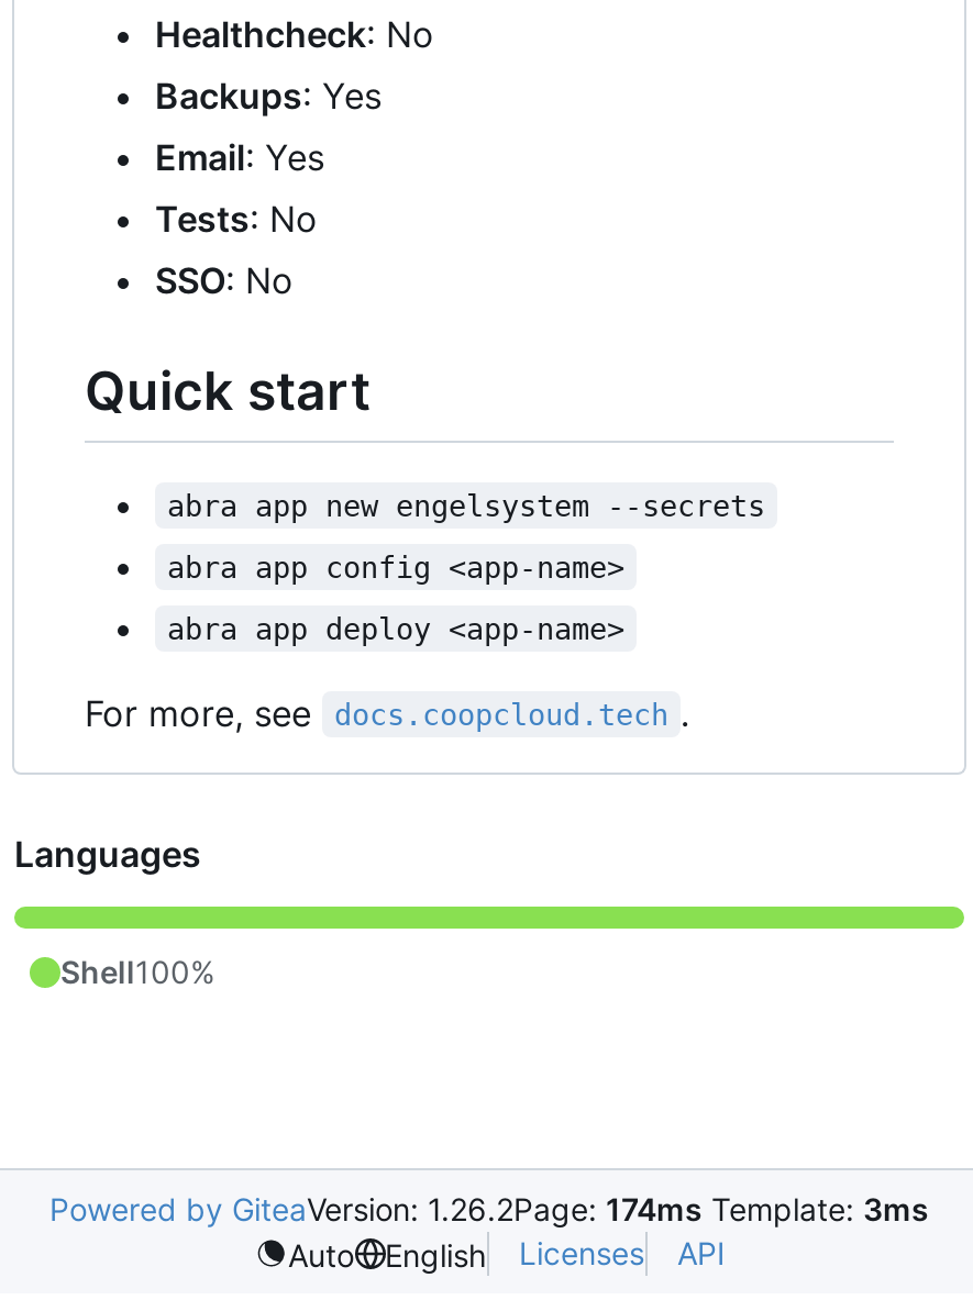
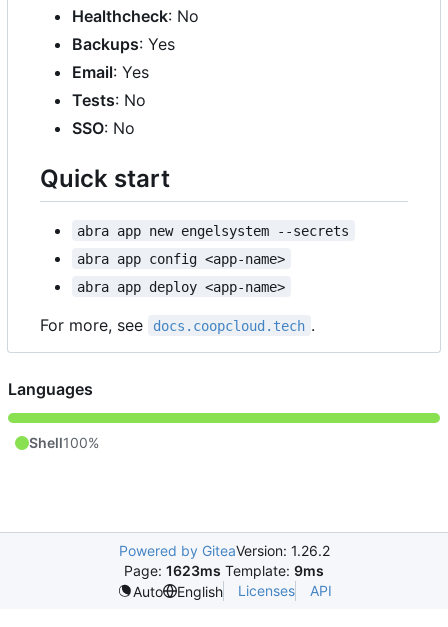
- Powered by GiteaVersion: 1.26.2Page: 174ms Template: 3ms
+ Powered by GiteaVersion: 1.26.2
+ Page: 1623ms Template: 9ms
